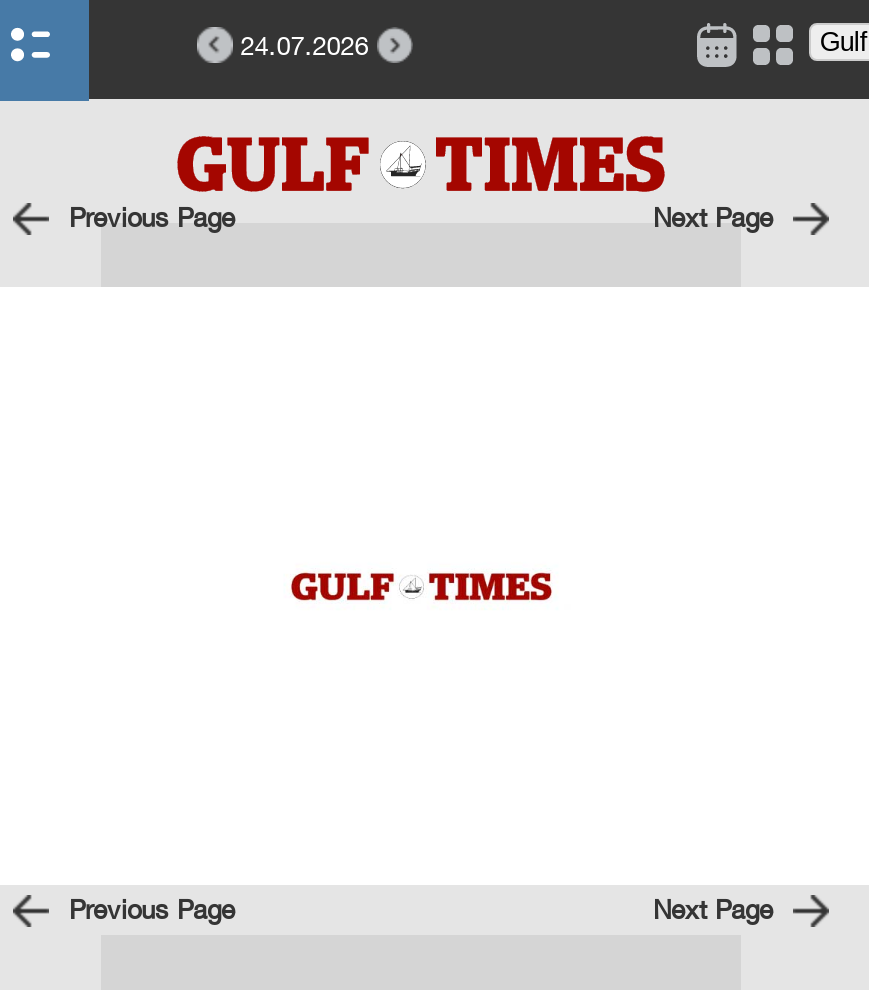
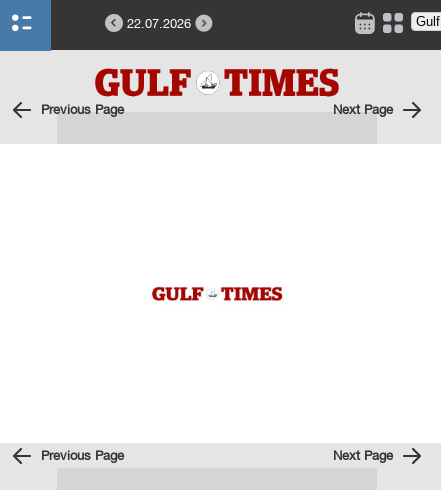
- 24.07.2026
+ 22.07.2026
